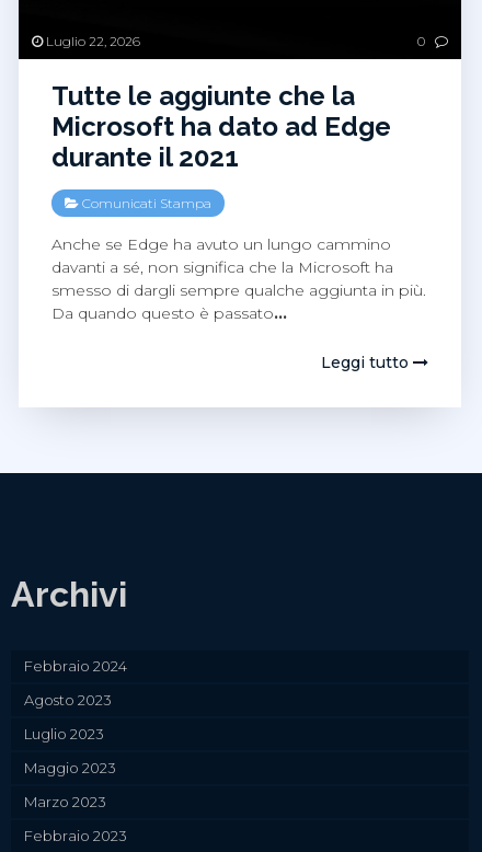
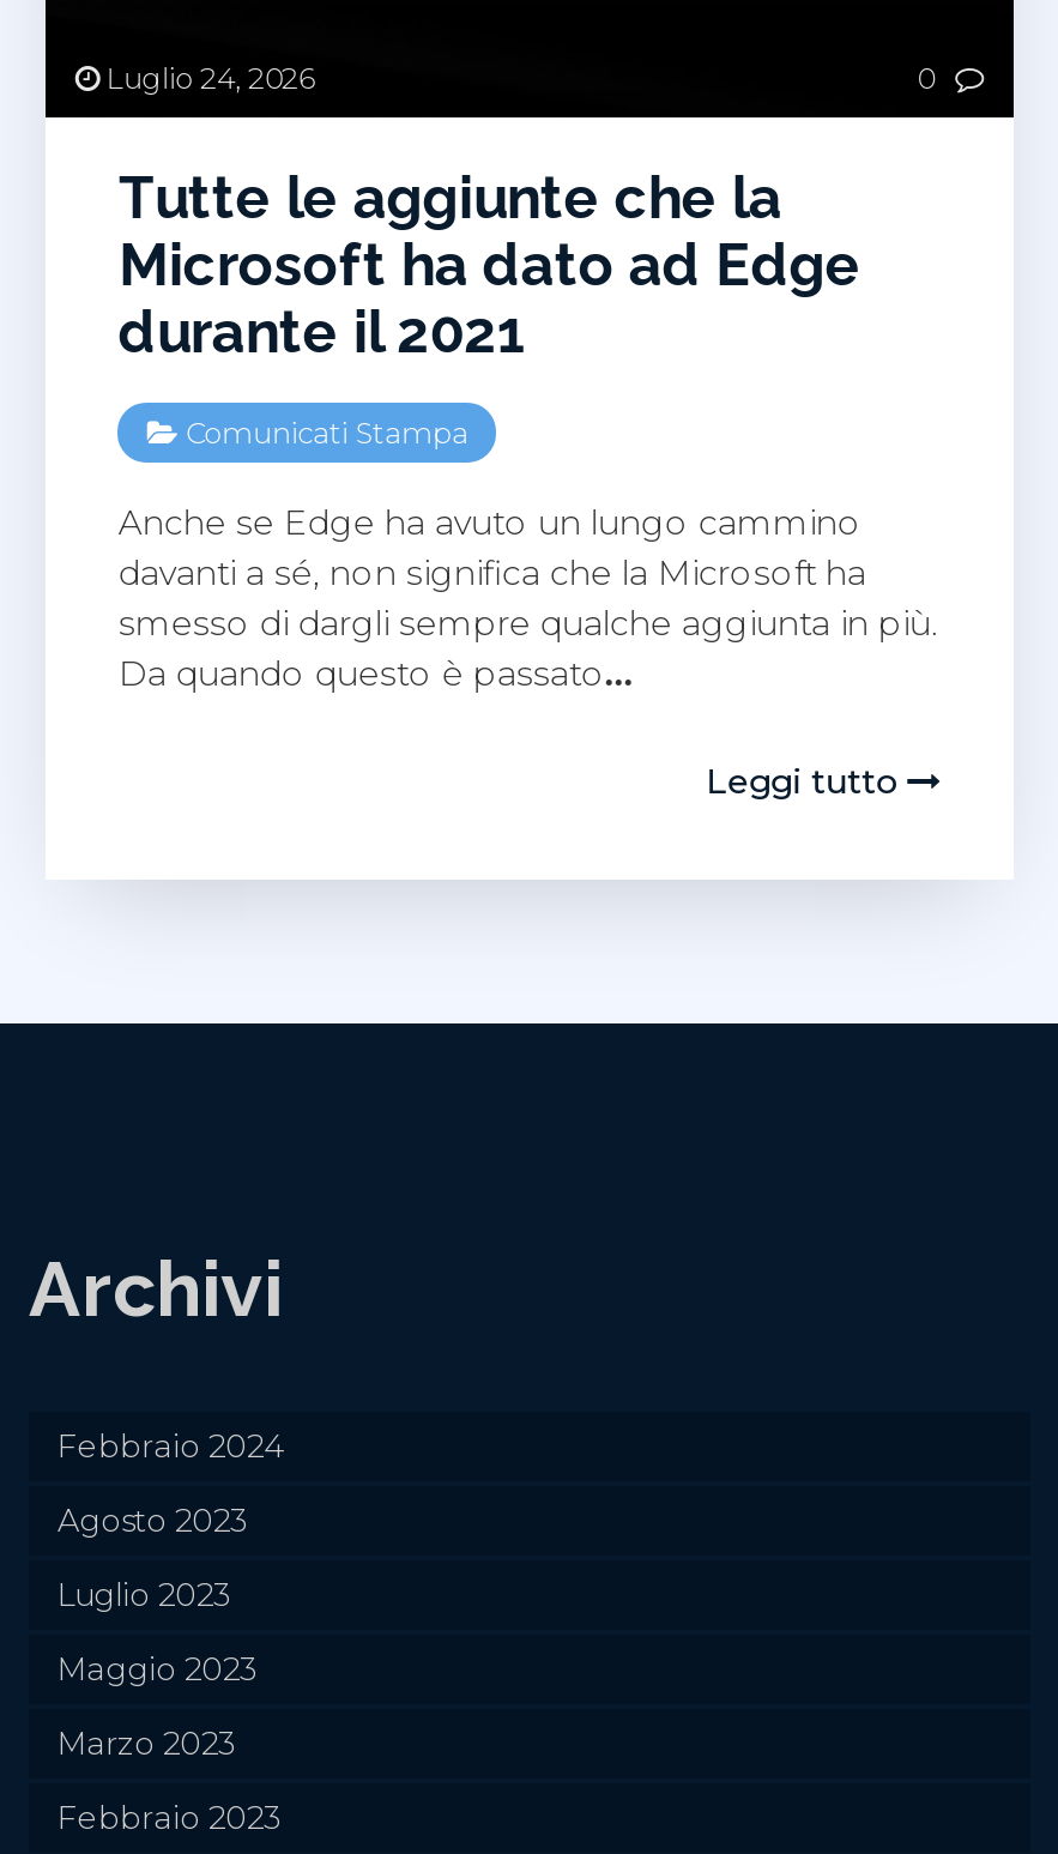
- Luglio 22, 2026
+ Luglio 24, 2026
